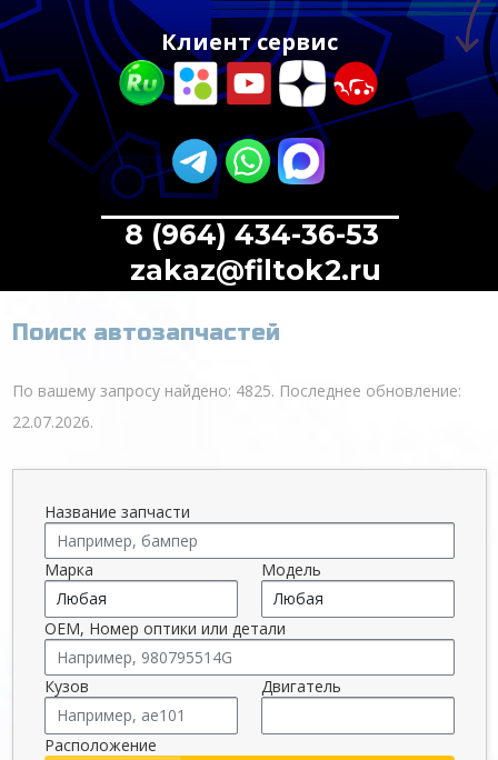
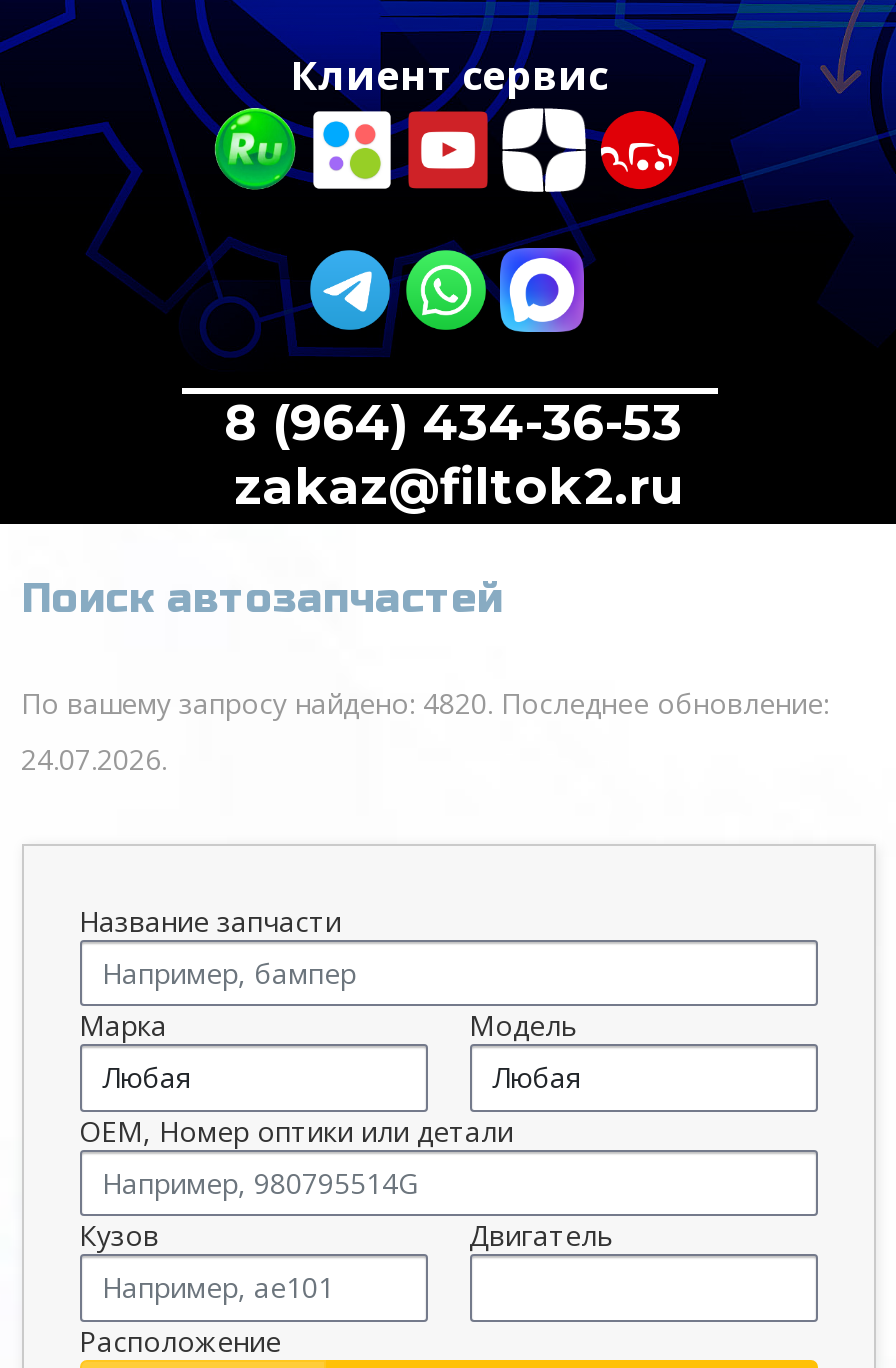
- По вашему запросу найдено: 4825. Последнее обновление:
+ По вашему запросу найдено: 4820. Последнее обновление:

- 22.07.2026.
+ 24.07.2026.
